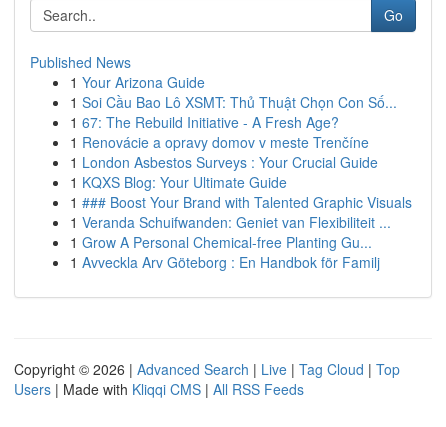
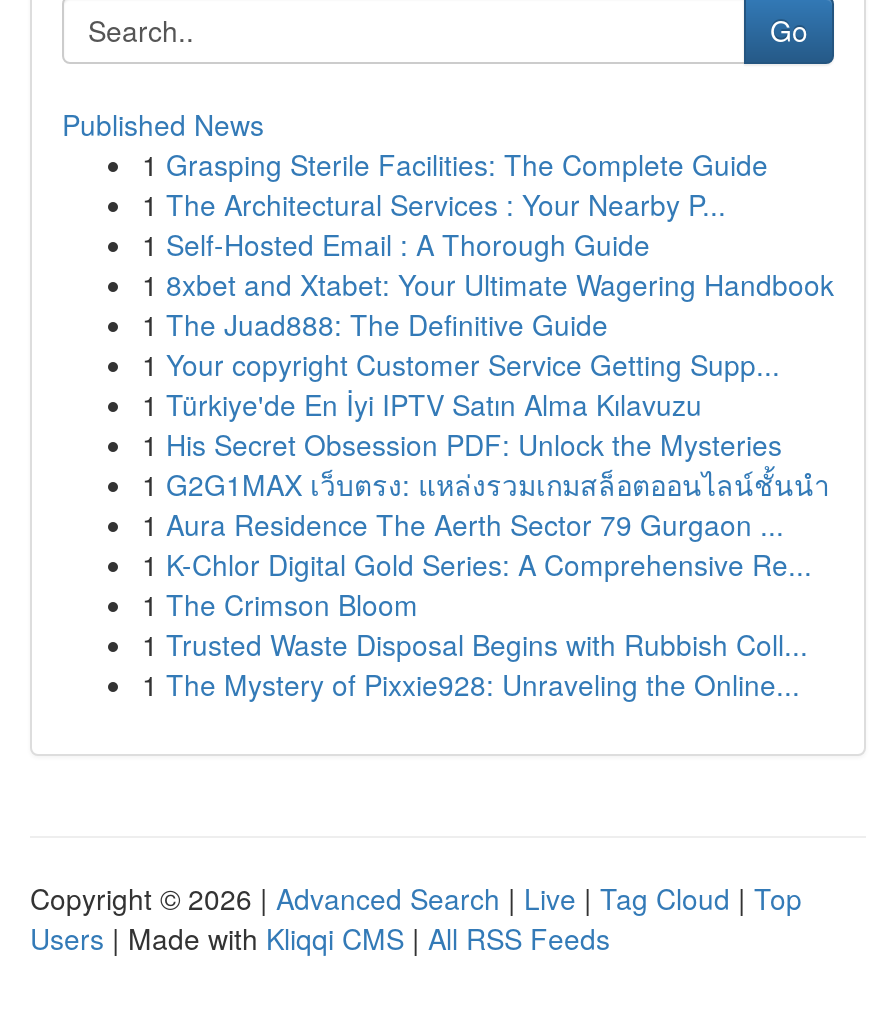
- 1 Your Arizona Guide
- 1 Soi Cầu Bao Lô XSMT: Thủ Thuật Chọn Con Số...
- 1 67: The Rebuild Initiative - A Fresh Age?
- 1 Renovácie a opravy domov v meste Trenčíne
- 1 London Asbestos Surveys : Your Crucial Guide
- 1 KQXS Blog: Your Ultimate Guide
- 1 ### Boost Your Brand with Talented Graphic Visuals
- 1 Veranda Schuifwanden: Geniet van Flexibiliteit ...
- 1 Grow A Personal Chemical-free Planting Gu...
- 1 Avveckla Arv Göteborg : En Handbok för Familj
+ 1 Grasping Sterile Facilities: The Complete Guide
+ 1 The Architectural Services : Your Nearby P...
+ 1 Self-Hosted Email : A Thorough Guide
+ 1 8xbet and Xtabet: Your Ultimate Wagering Handbook
+ 1 The Juad888: The Definitive Guide
+ 1 Your copyright Customer Service Getting Supp...
+ 1 Türkiye'de En İyi IPTV Satın Alma Kılavuzu
+ 1 His Secret Obsession PDF: Unlock the Mysteries
+ 1 G2G1MAX เว็บตรง: แหล่งรวมเกมสล็อตออนไลน์ชั้นนำ
+ 1 Aura Residence The Aerth Sector 79 Gurgaon ...
+ 1 K-Chlor Digital Gold Series: A Comprehensive Re...
+ 1 The Crimson Bloom
+ 1 Trusted Waste Disposal Begins with Rubbish Coll...
+ 1 The Mystery of Pixxie928: Unraveling the Online...
